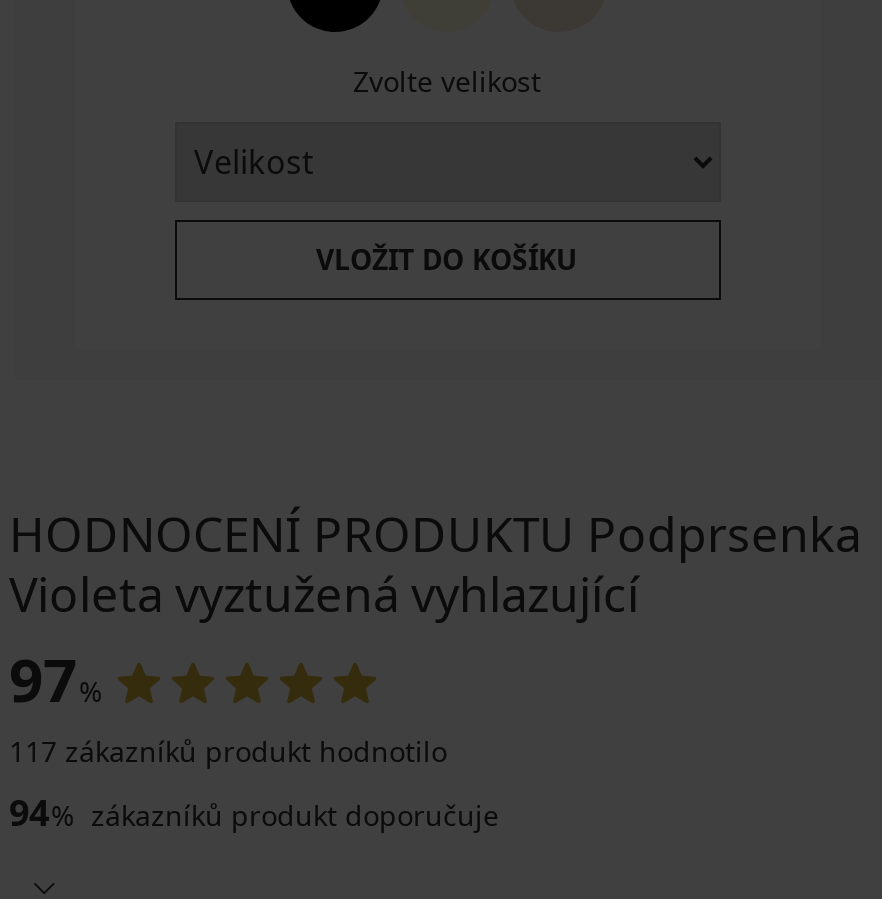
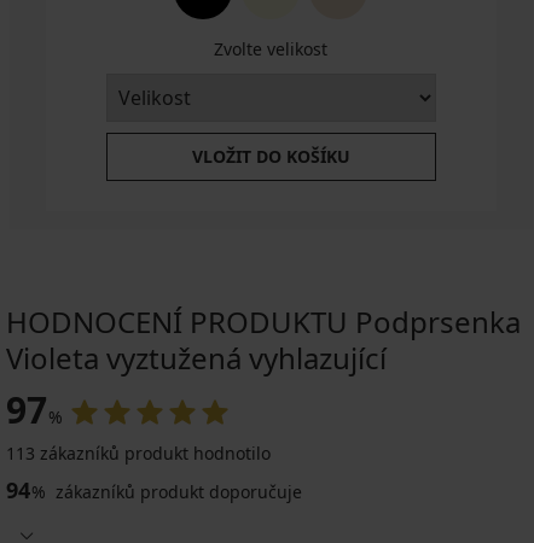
- 117 zákazníků produkt hodnotilo
+ 113 zákazníků produkt hodnotilo
